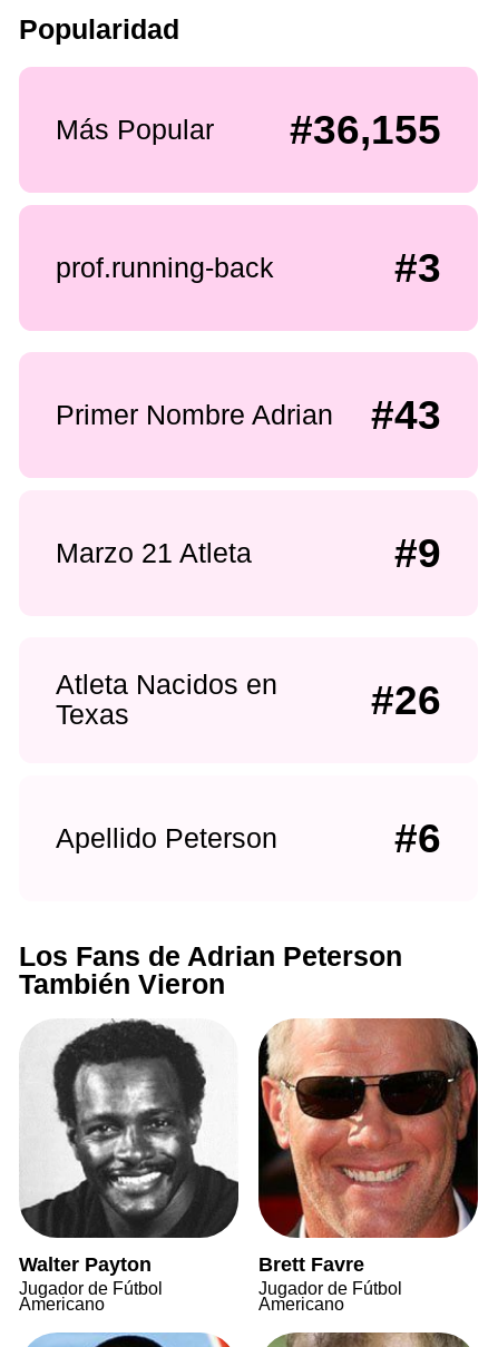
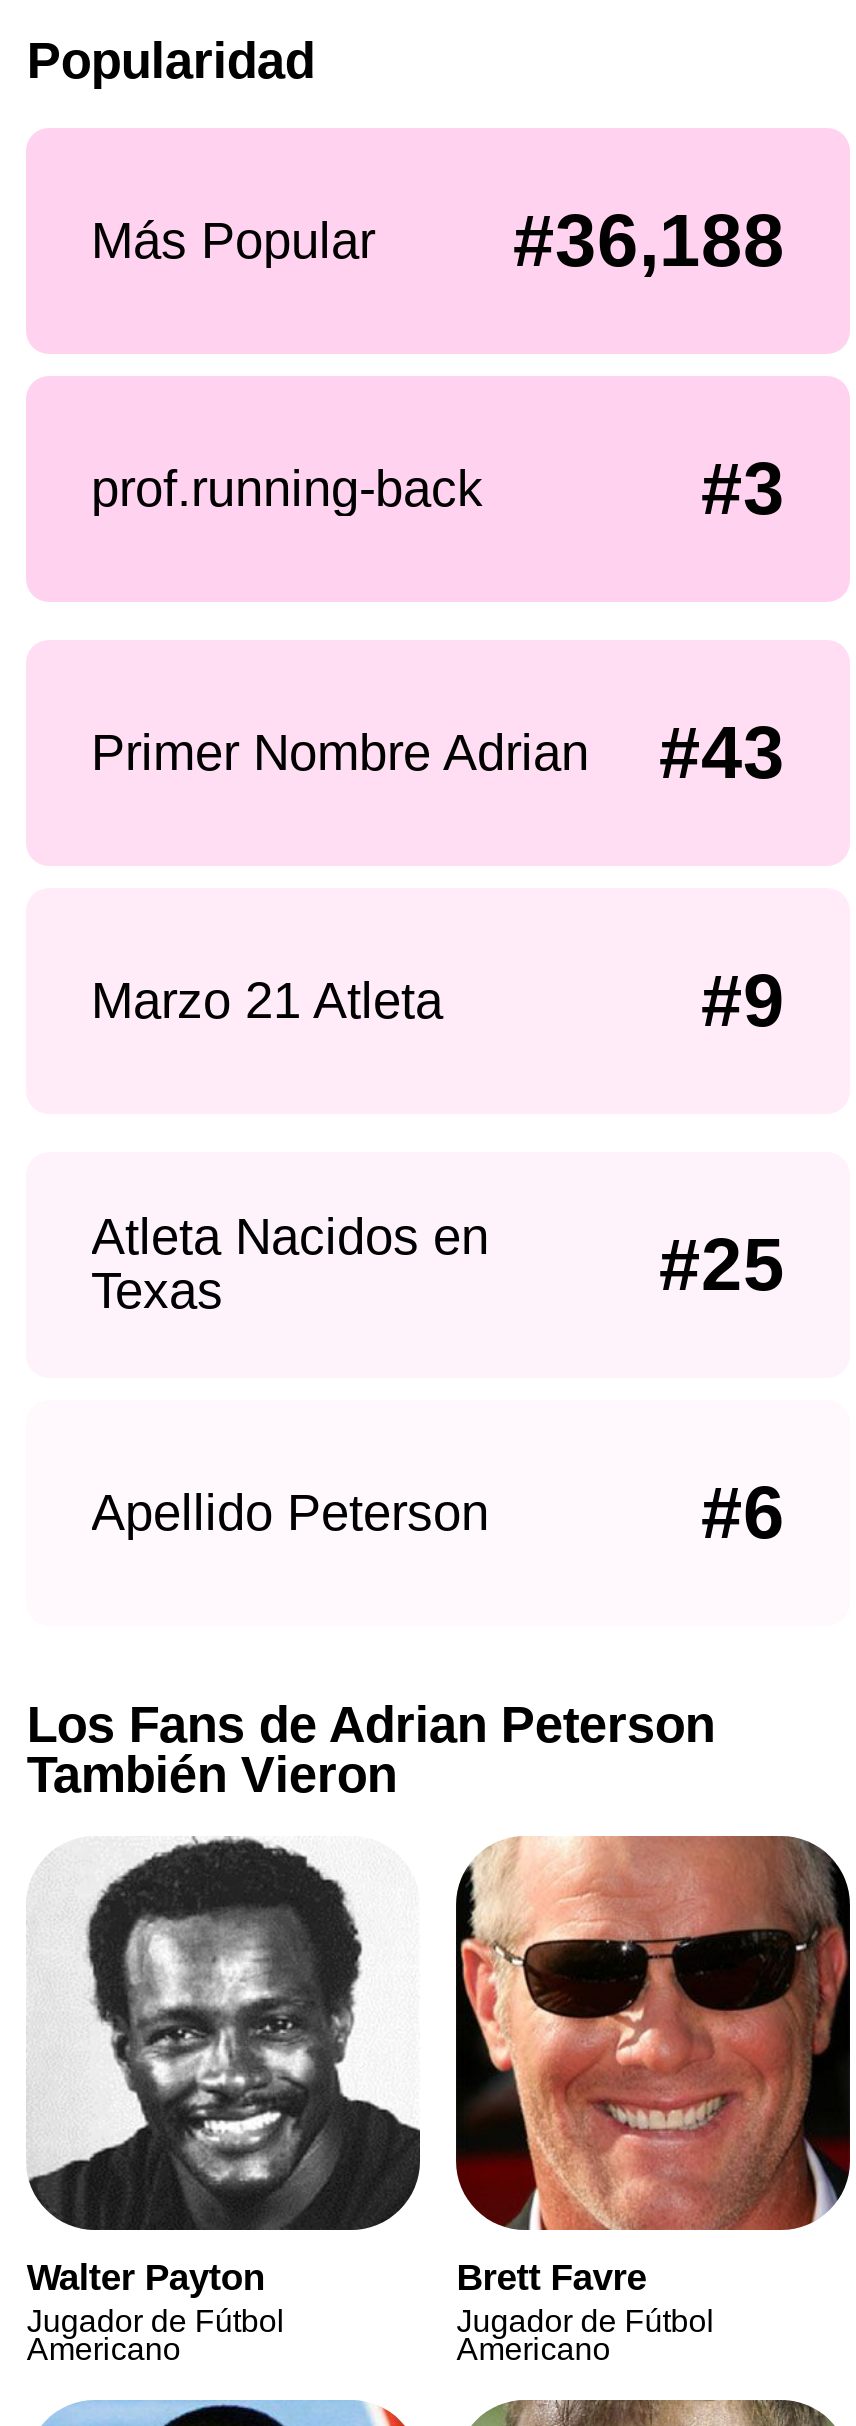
- #36,155
+ #36,188

- #26
+ #25
